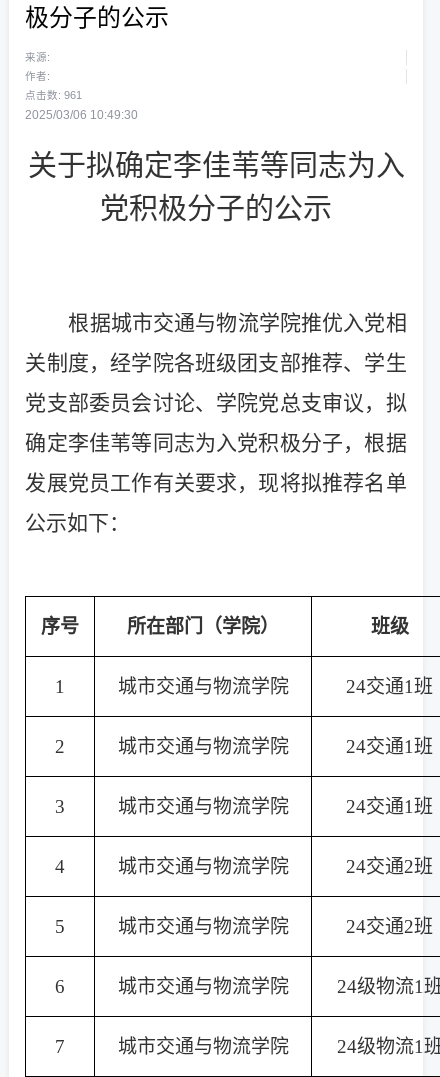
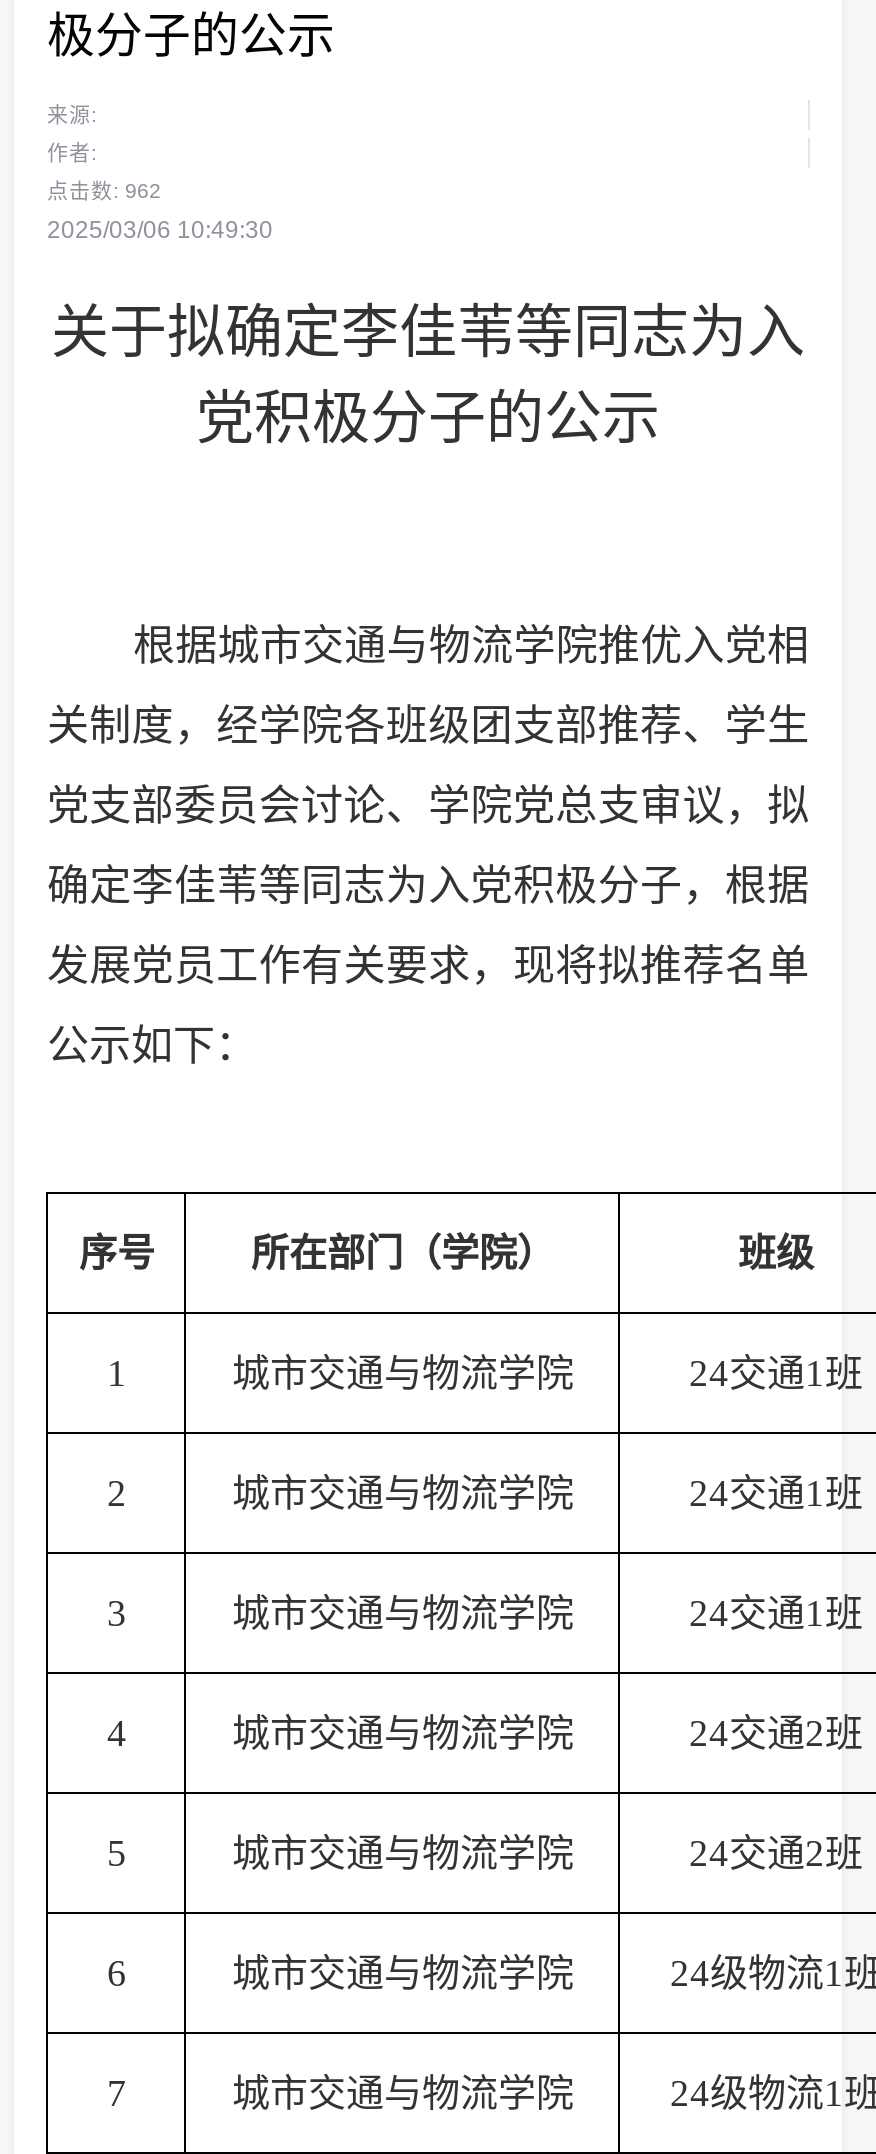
- 点击数: 961
+ 点击数: 962
